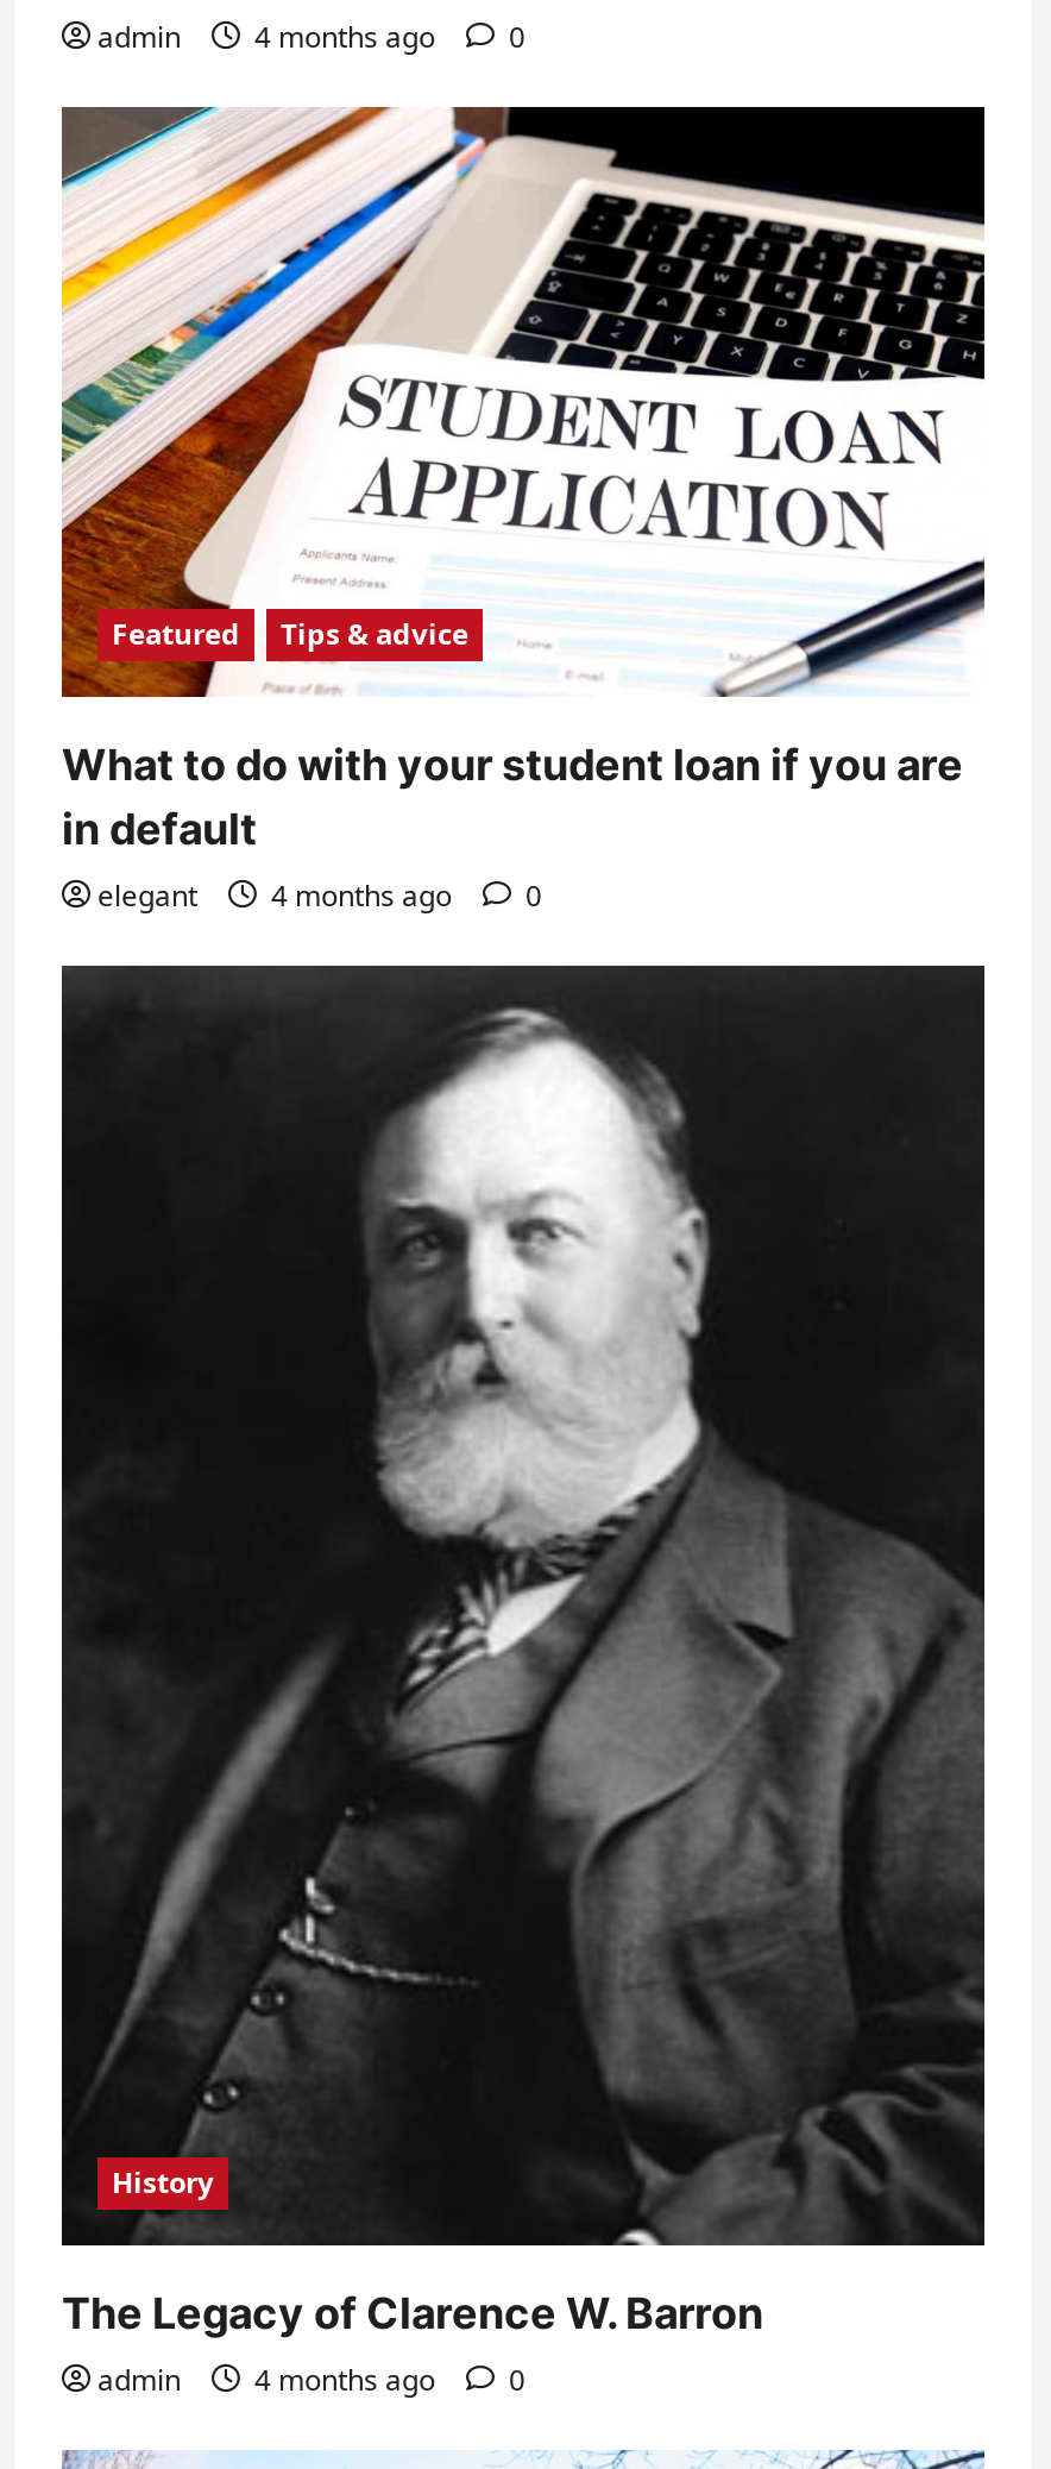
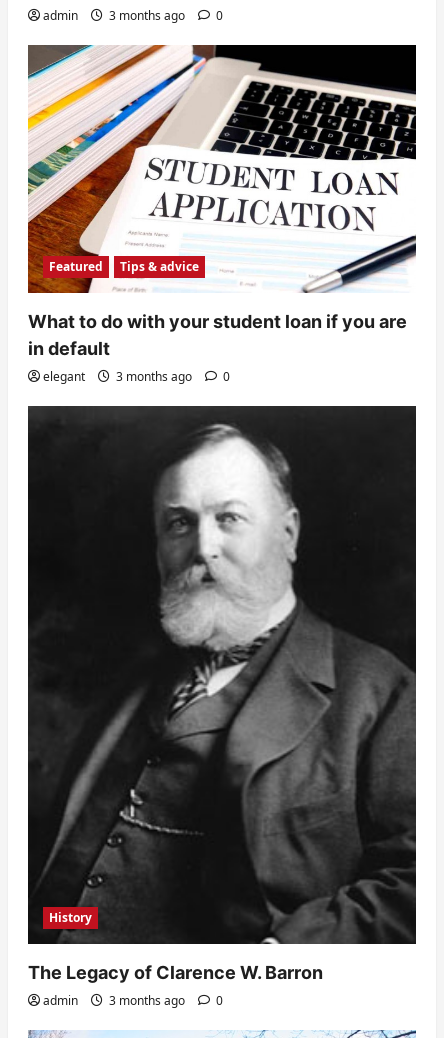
- admin 4 months ago 0
+ admin 3 months ago 0

- elegant 4 months ago 0
+ elegant 3 months ago 0

- admin 4 months ago 0
+ admin 3 months ago 0
